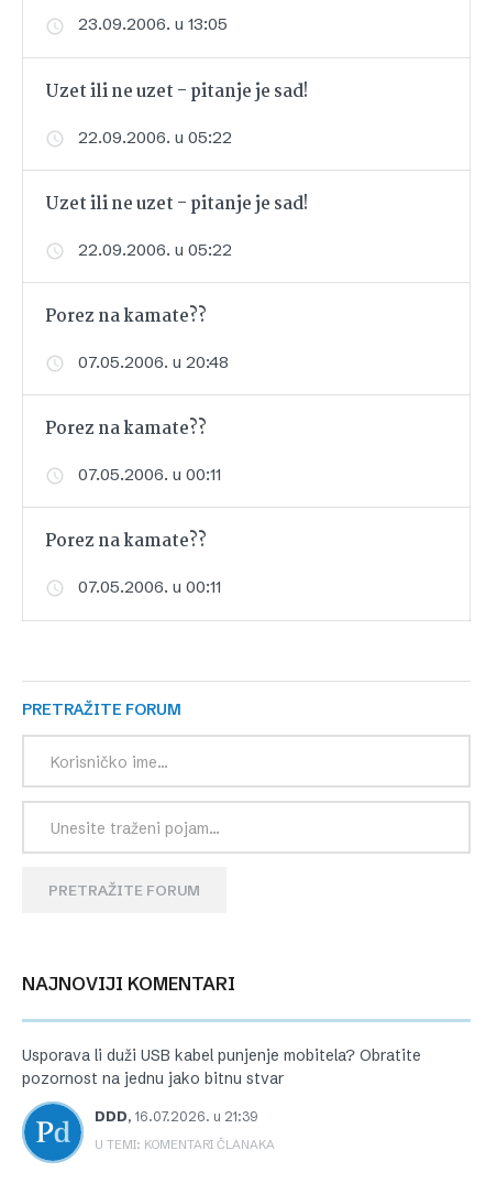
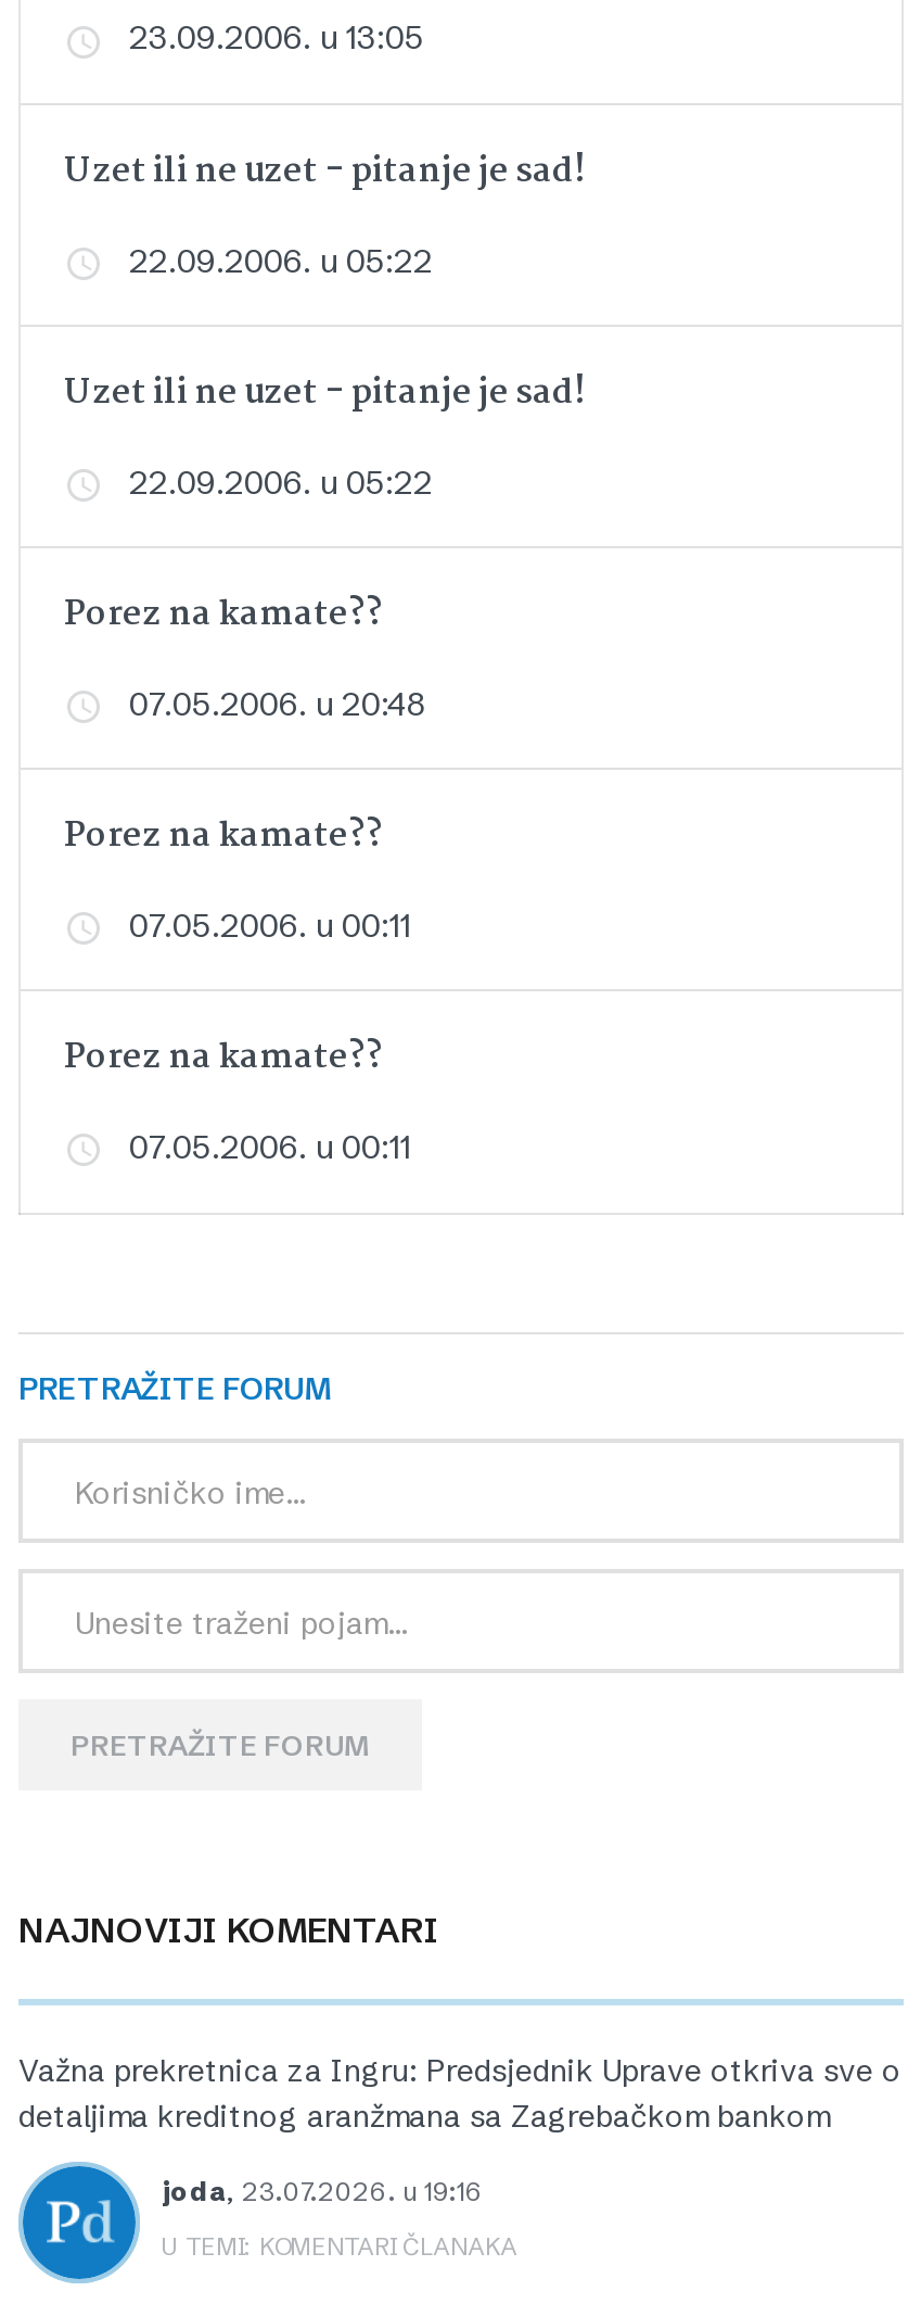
- Usporava li duži USB kabel punjenje mobitela? Obratite
- pozornost na jednu jako bitnu stvar
+ Važna prekretnica za Ingru: Predsjednik Uprave otkriva sve o
+ detaljima kreditnog aranžmana sa Zagrebačkom bankom

- DDD, 16.07.2026. u 21:39
+ joda, 23.07.2026. u 19:16
